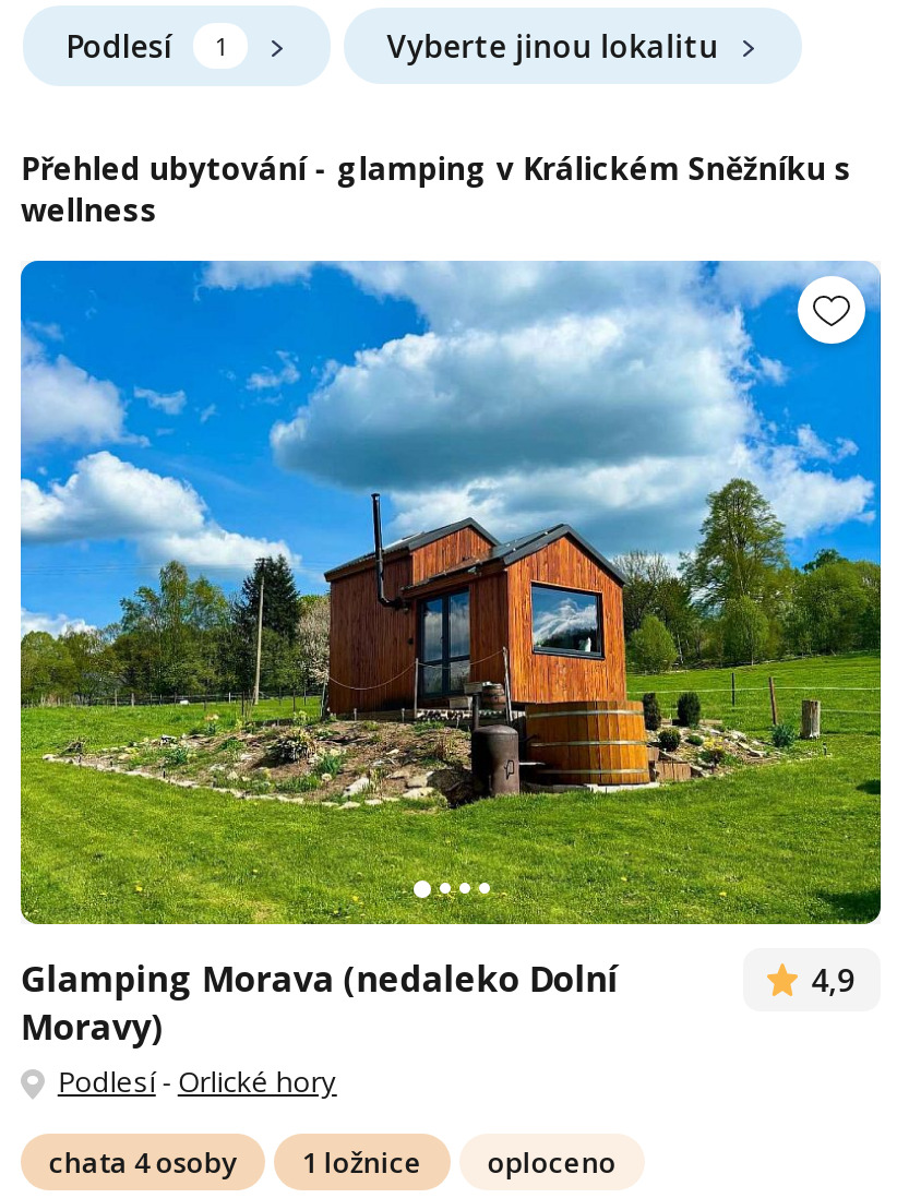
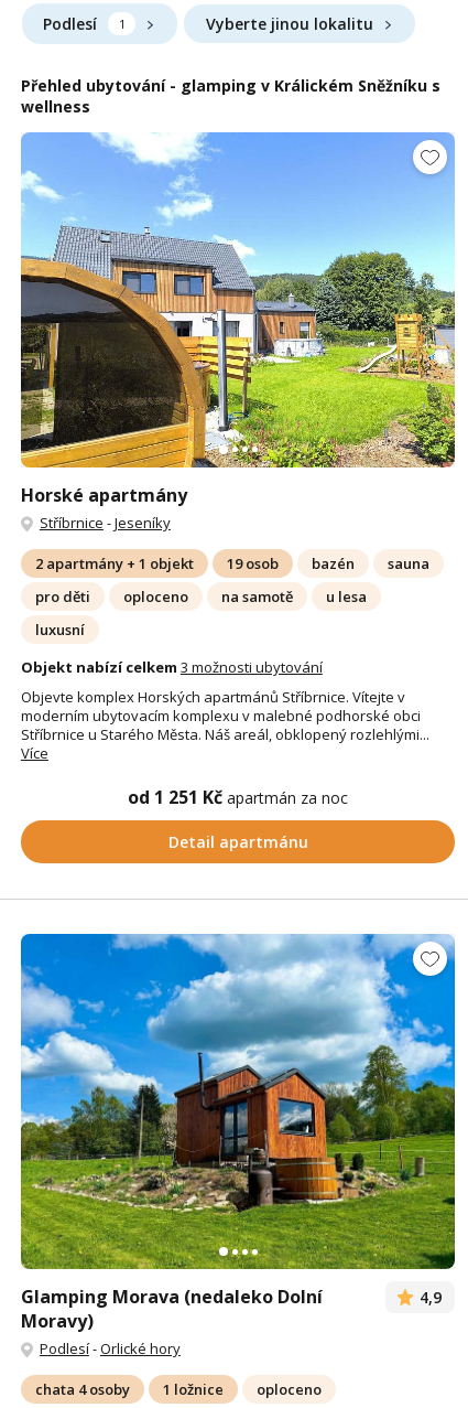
+ [image]
+ Horské apartmány
+ Stříbrnice - Jeseníky
+ 2 apartmány + 1 objekt
+ 19 osob
+ bazén
+ sauna
+ pro děti
+ oploceno
+ na samotě
+ u lesa
+ luxusní
+ Objekt nabízí celkem 3 možnosti ubytování
+ Objevte komplex Horských apartmánů Stříbrnice. Vítejte v
+ moderním ubytovacím komplexu v malebné podhorské obci
+ Stříbrnice u Starého Města. Náš areál, obklopený rozlehlými...
+ Více
+ od 1 251 Kč apartmán za noc
+ Detail apartmánu
